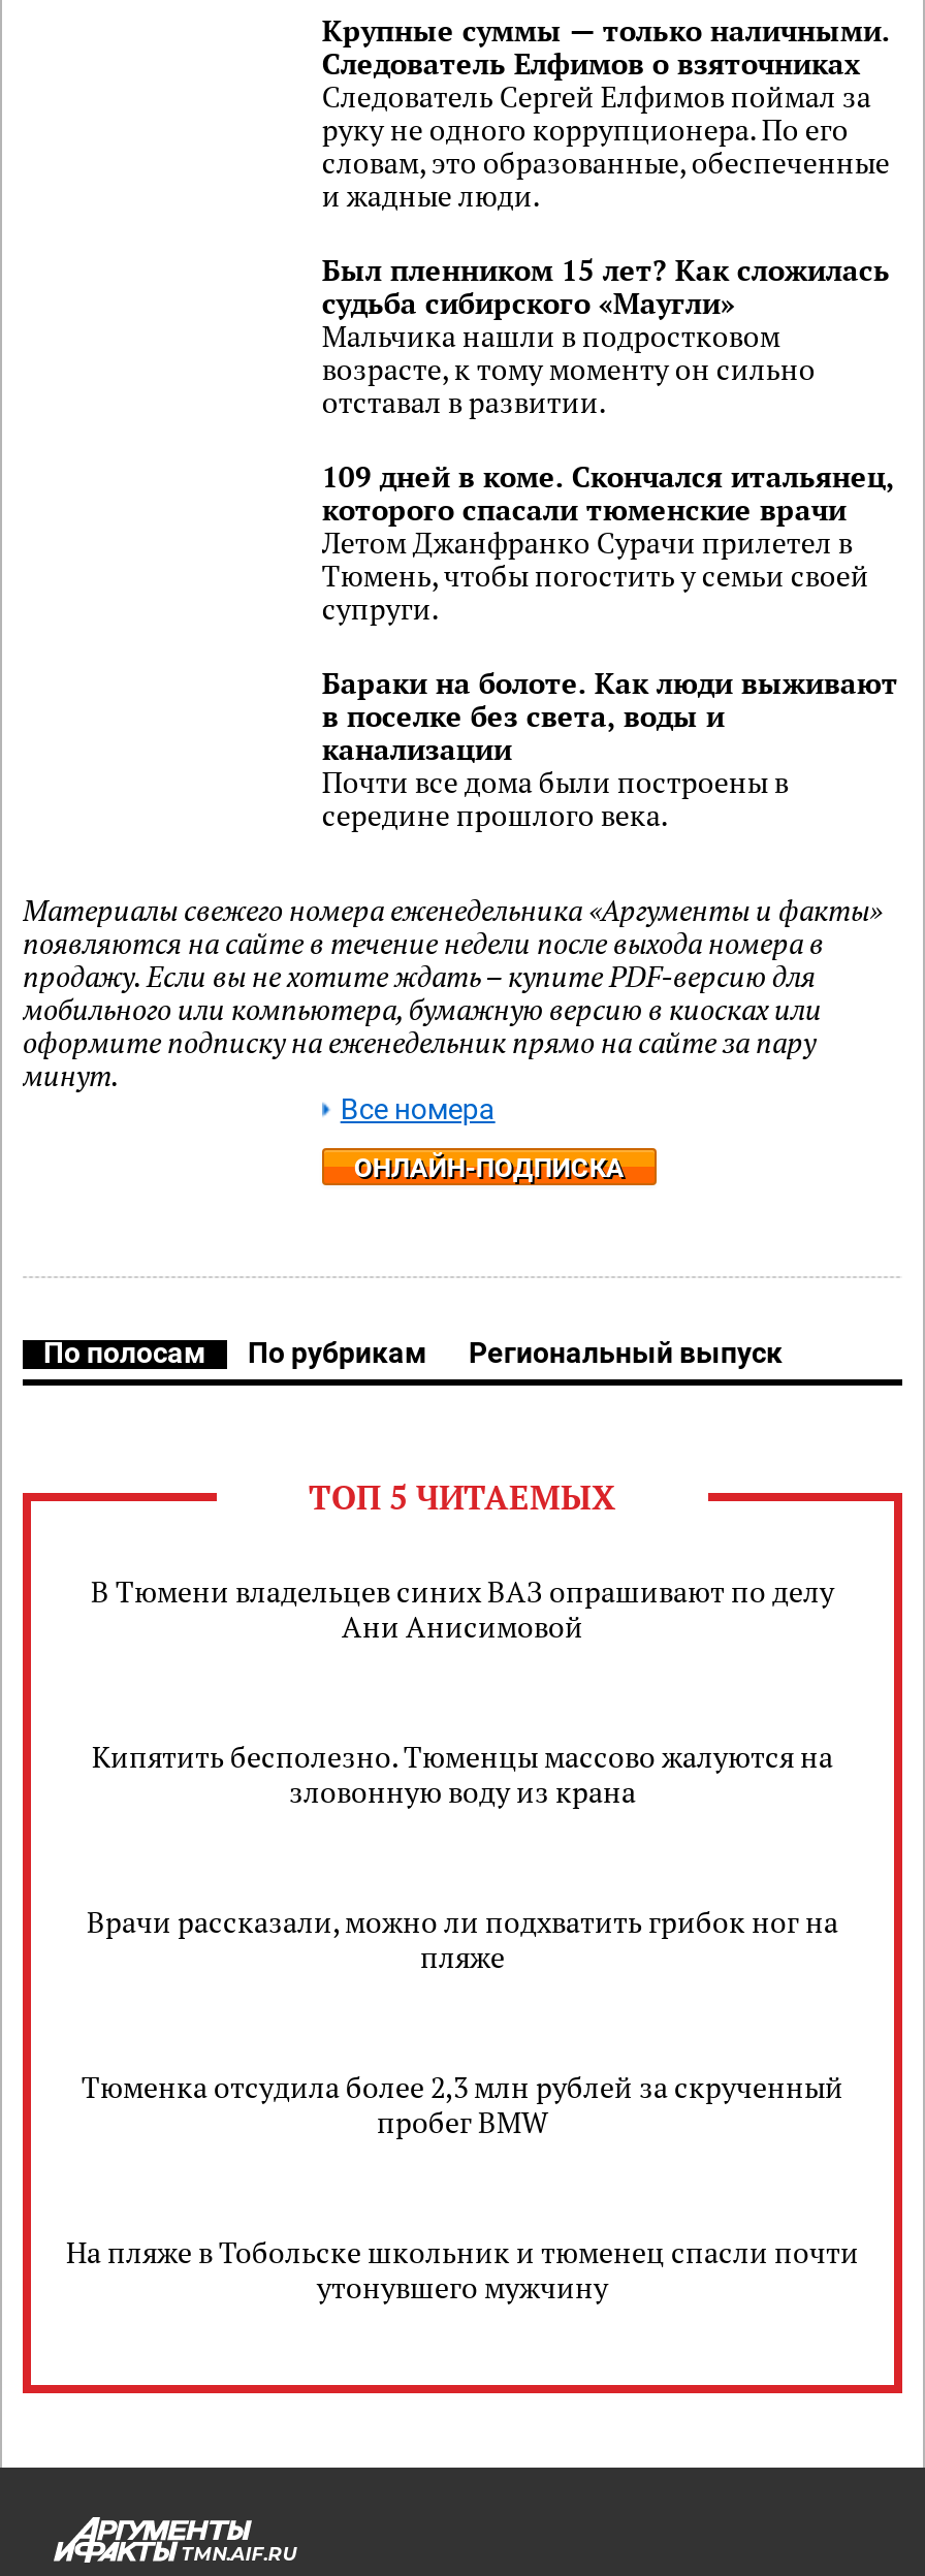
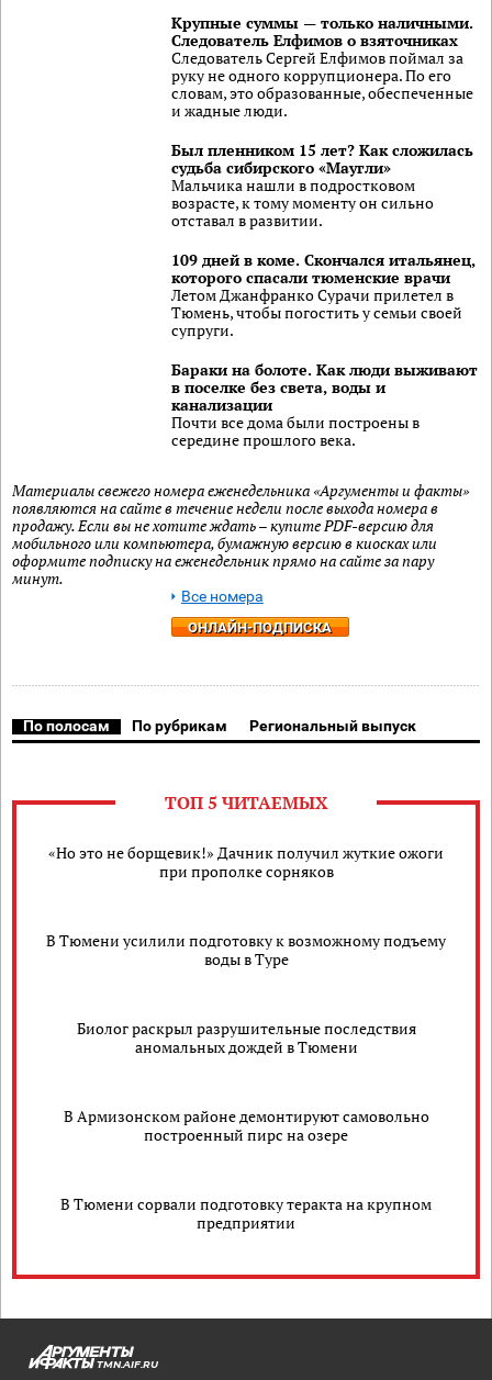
- В Тюмени владельцев синих ВАЗ опрашивают по делу
- Ани Анисимовой
+ «Но это не борщевик!» Дачник получил жуткие ожоги
+ при прополке сорняков

- Кипятить бесполезно. Тюменцы массово жалуются на
- зловонную воду из крана
+ В Тюмени усилили подготовку к возможному подъему
+ воды в Туре

- Врачи рассказали, можно ли подхватить грибок ног на
- пляже
+ Биолог раскрыл разрушительные последствия
+ аномальных дождей в Тюмени

- Тюменка отсудила более 2,3 млн рублей за скрученный
- пробег BMW
+ В Армизонском районе демонтируют самовольно
+ построенный пирс на озере

- На пляже в Тобольске школьник и тюменец спасли почти
- утонувшего мужчину
+ В Тюмени сорвали подготовку теракта на крупном
+ предприятии
